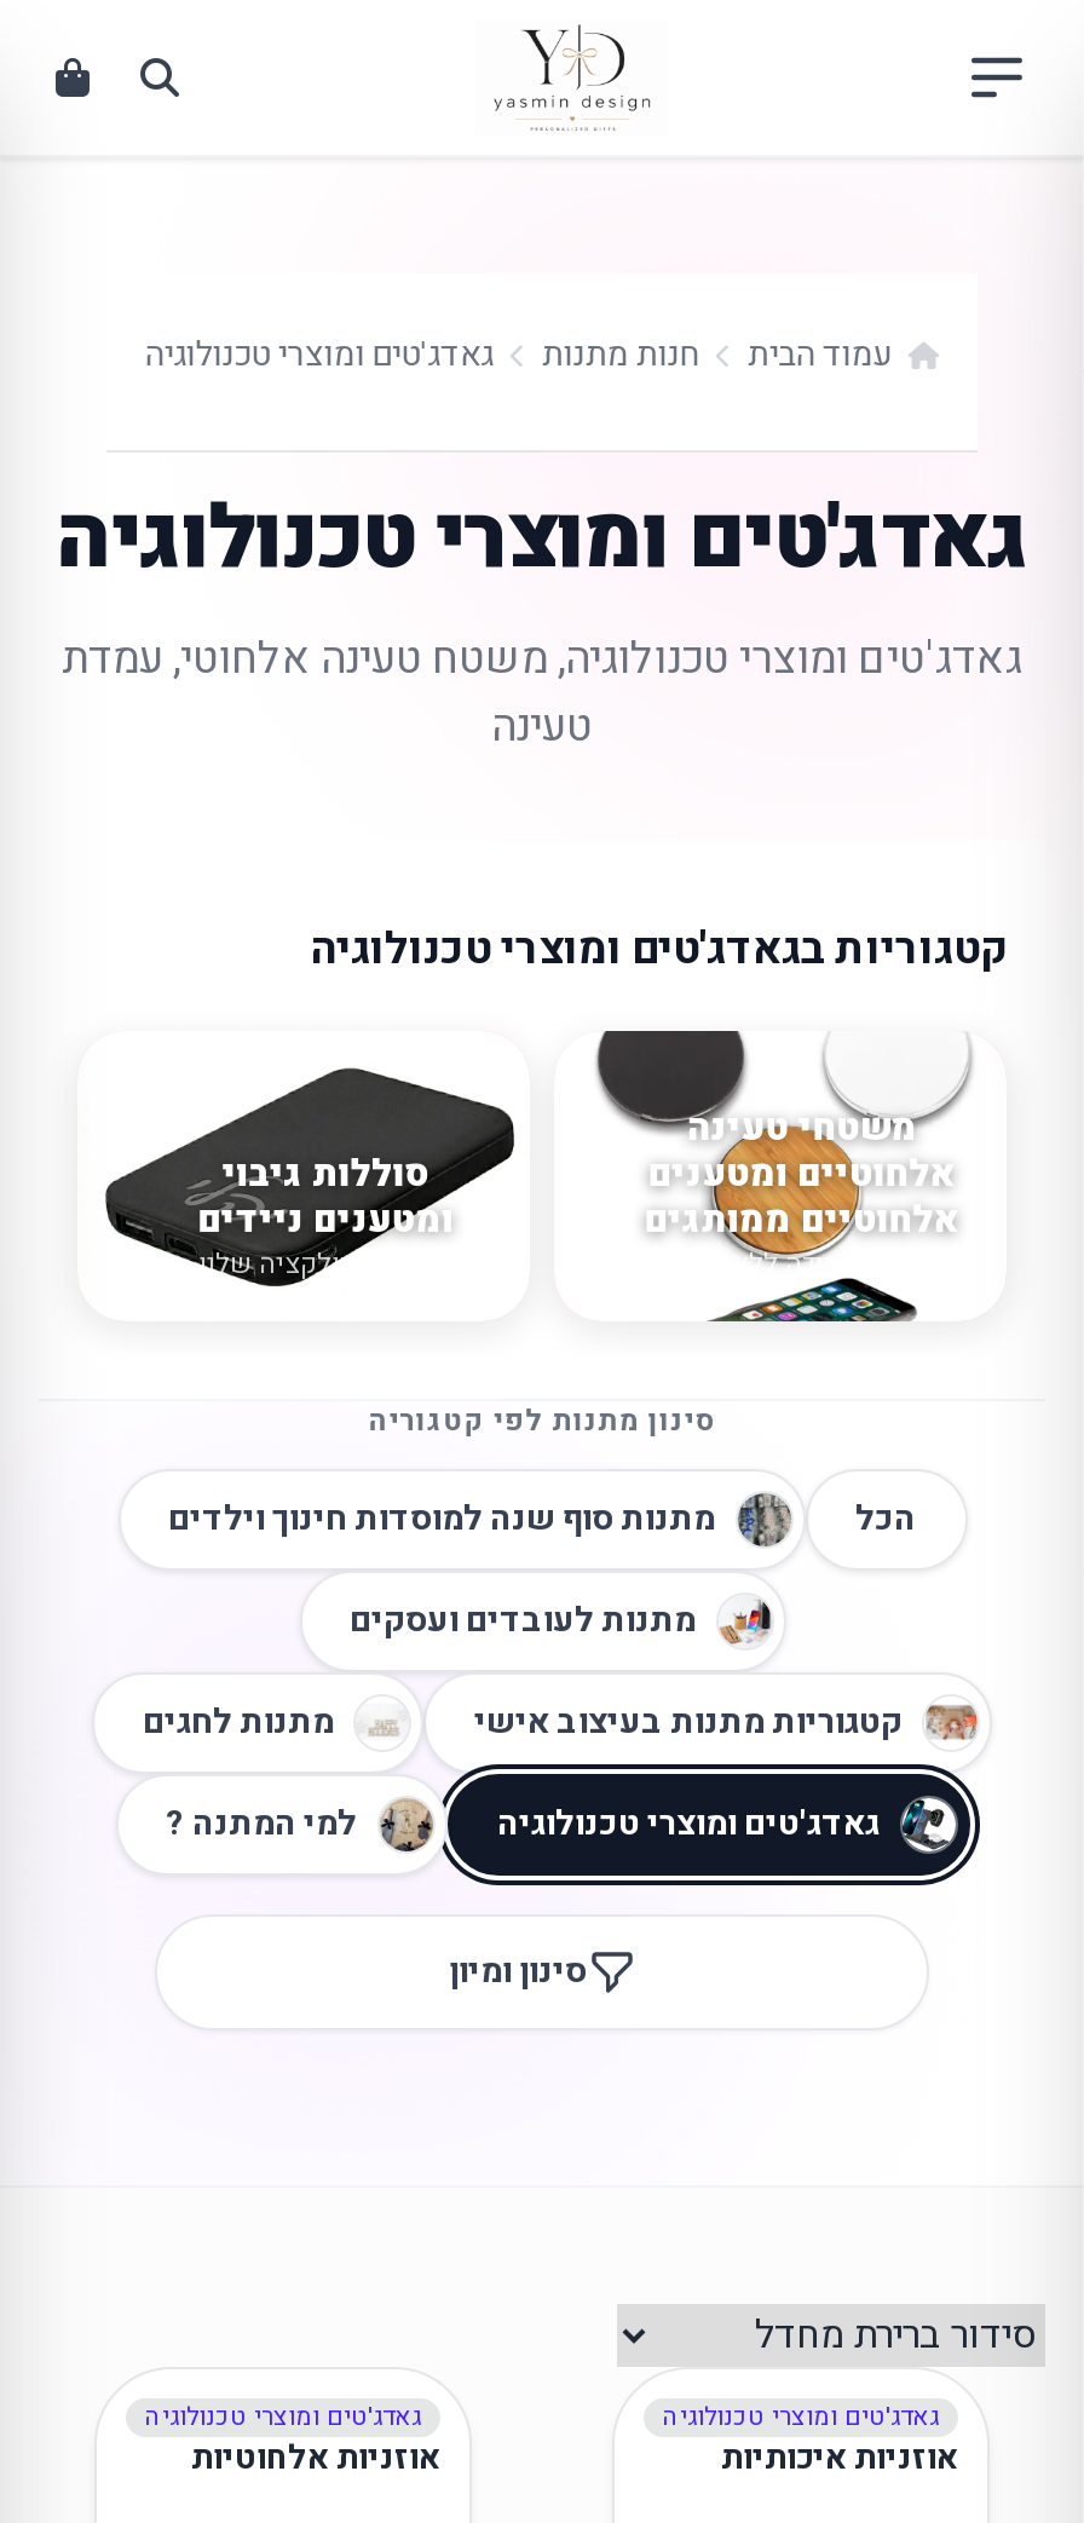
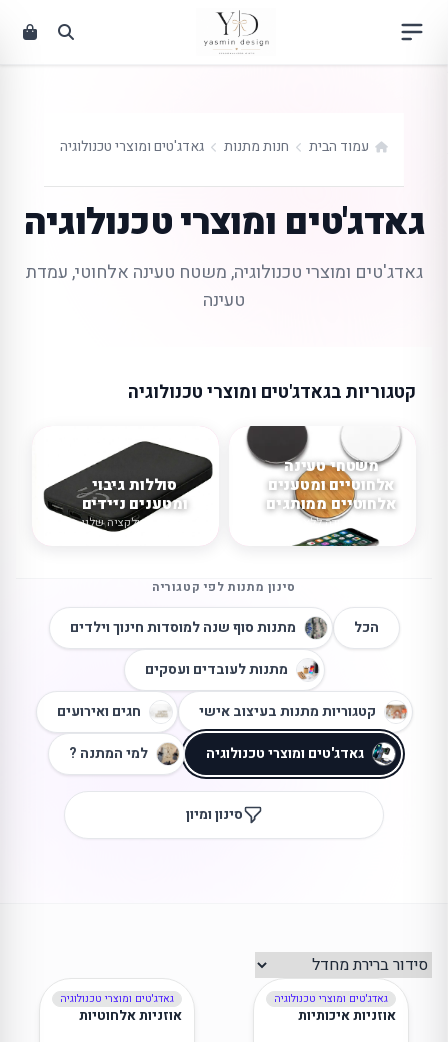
- מתנות לחגים
+ חגים ואירועים
